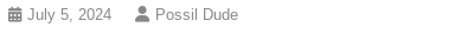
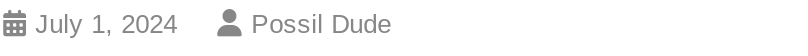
- July 5, 2024
+ July 1, 2024
